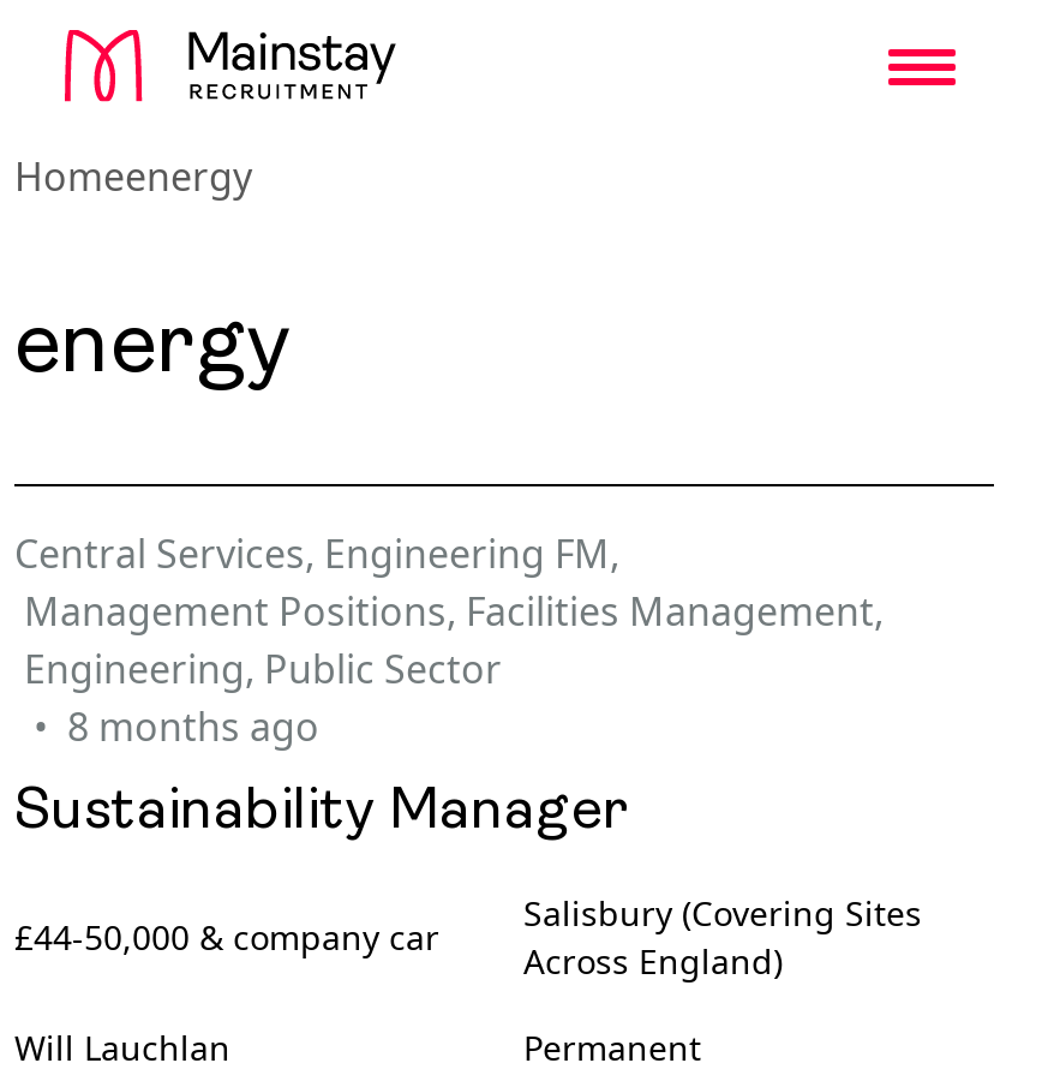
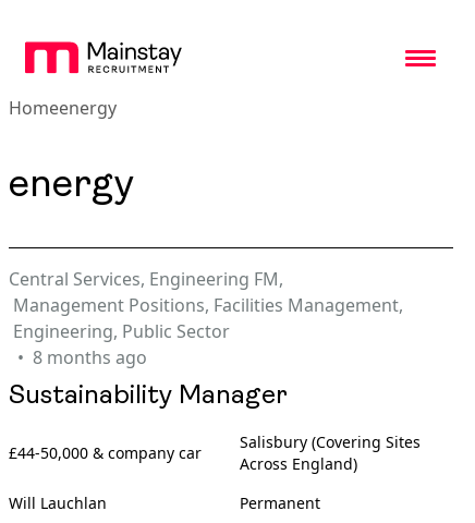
- [image]
+ [image]
